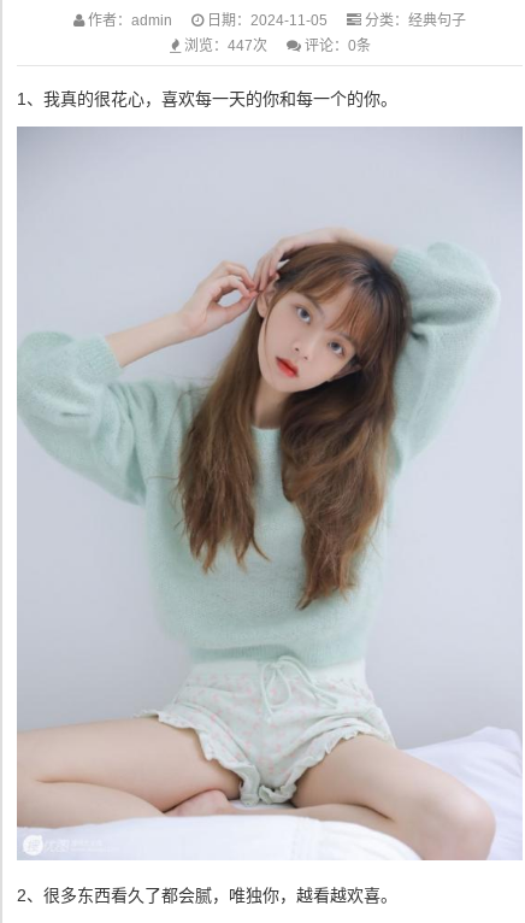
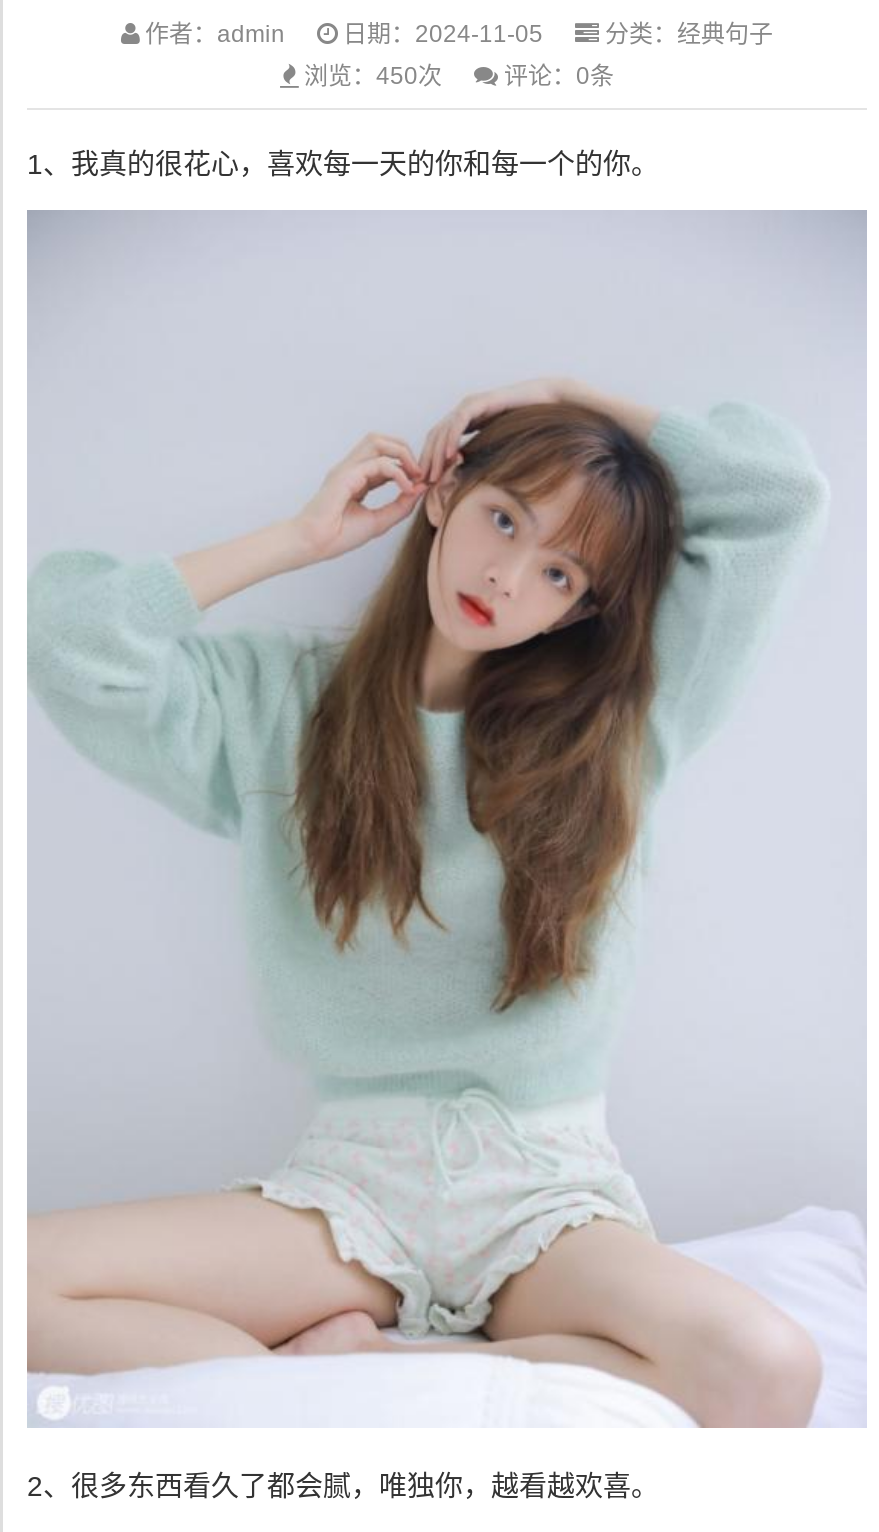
- 浏览：447次 评论：0条
+ 浏览：450次 评论：0条
